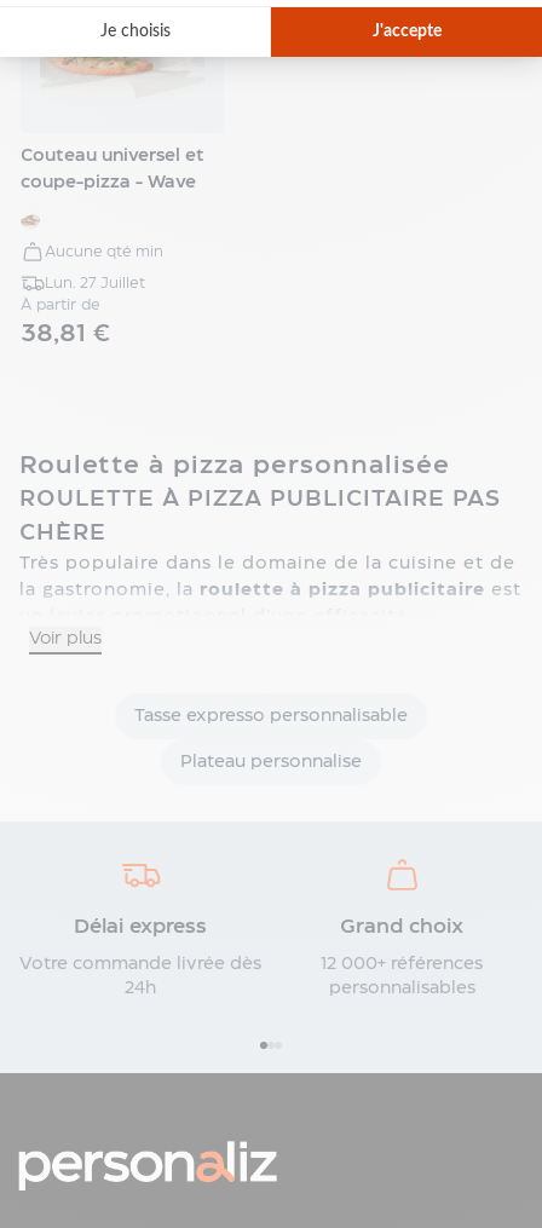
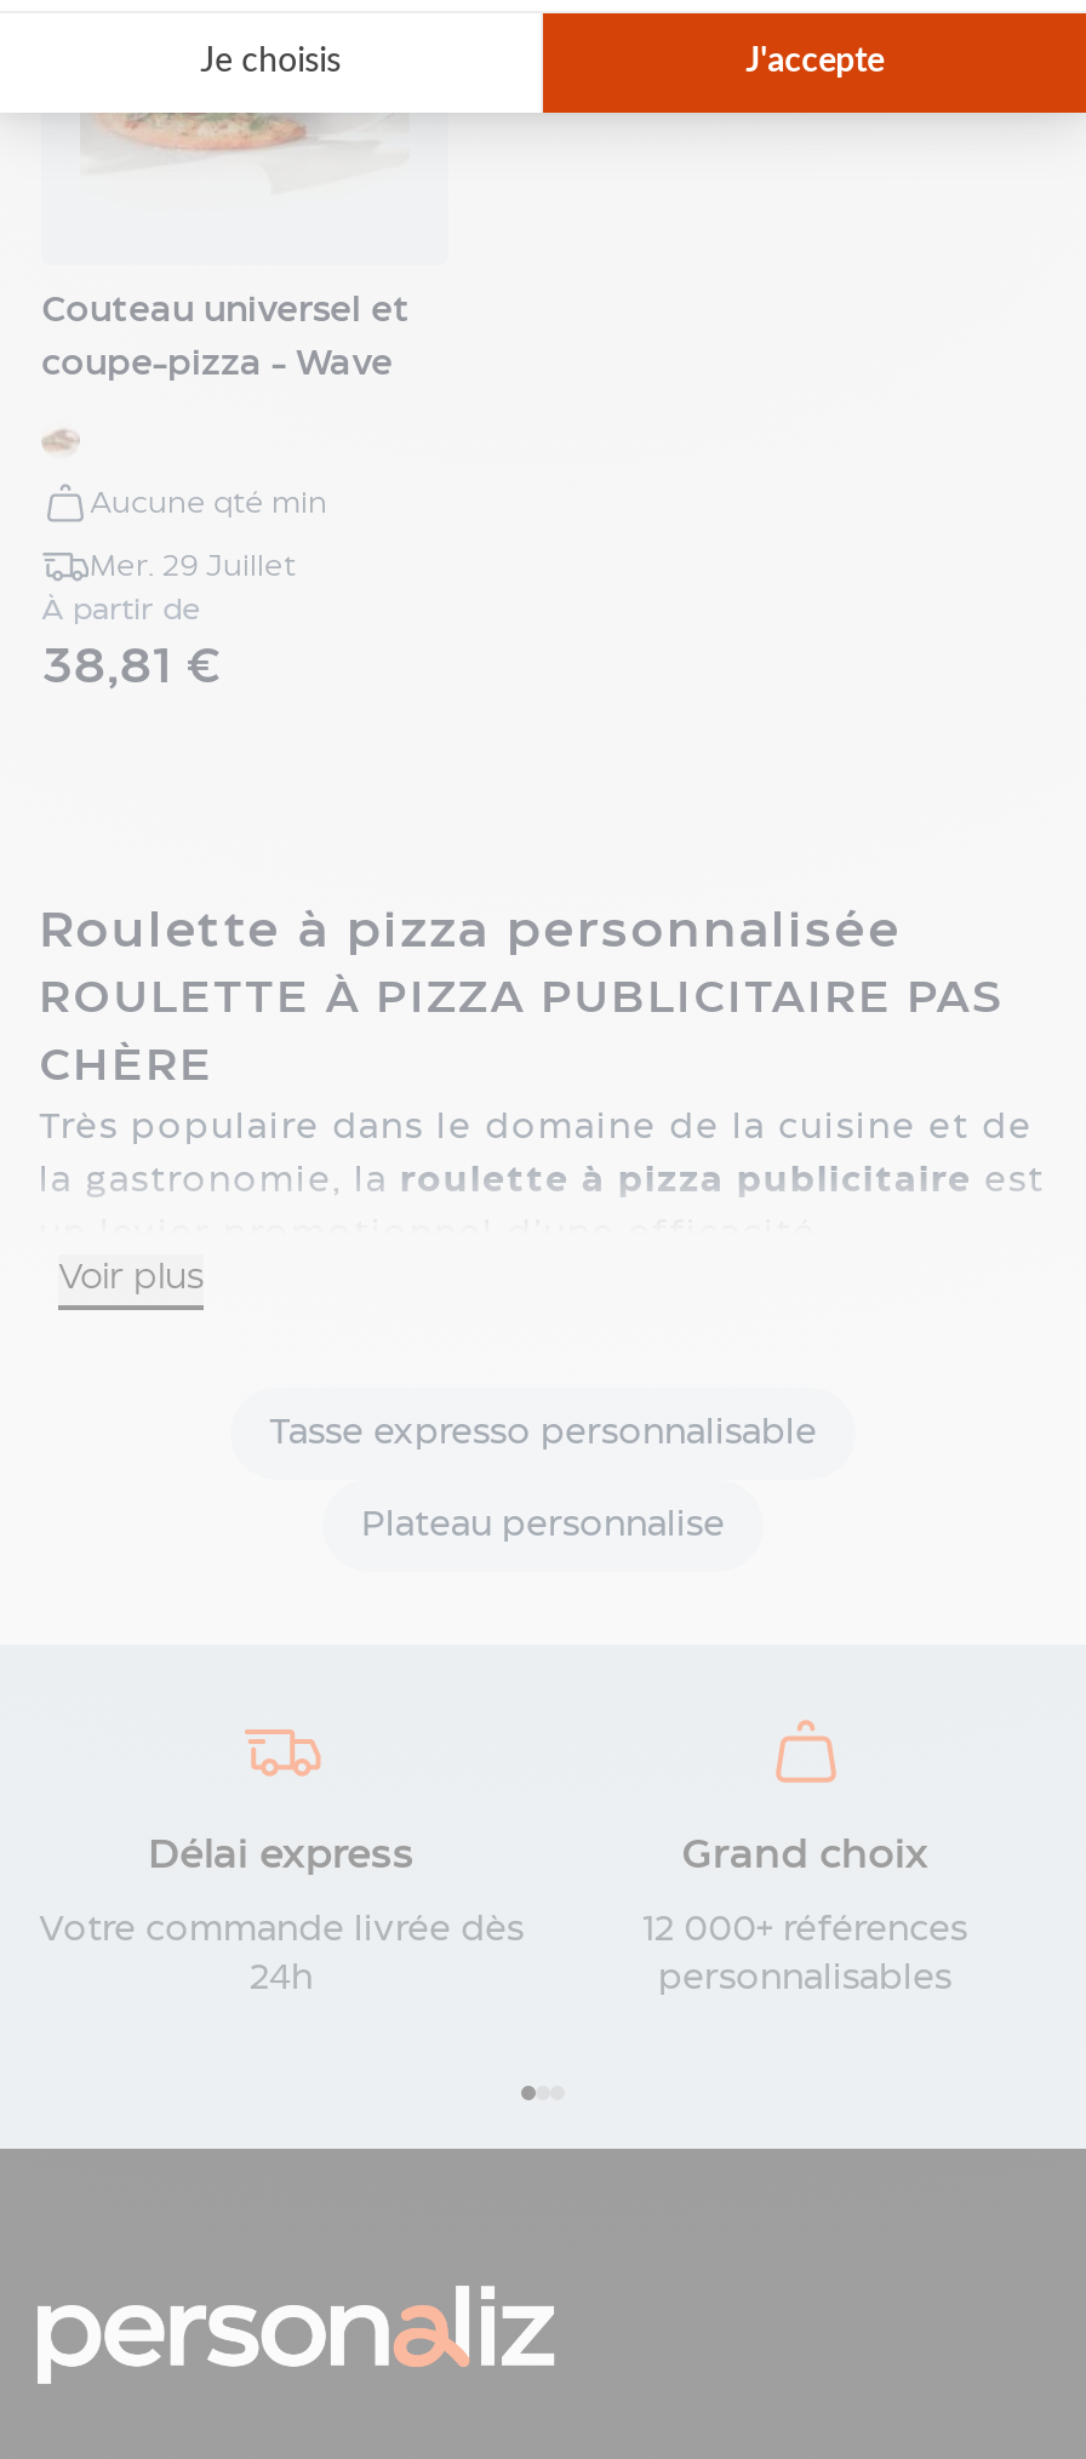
- Lun. 27 Juillet
+ Mer. 29 Juillet
